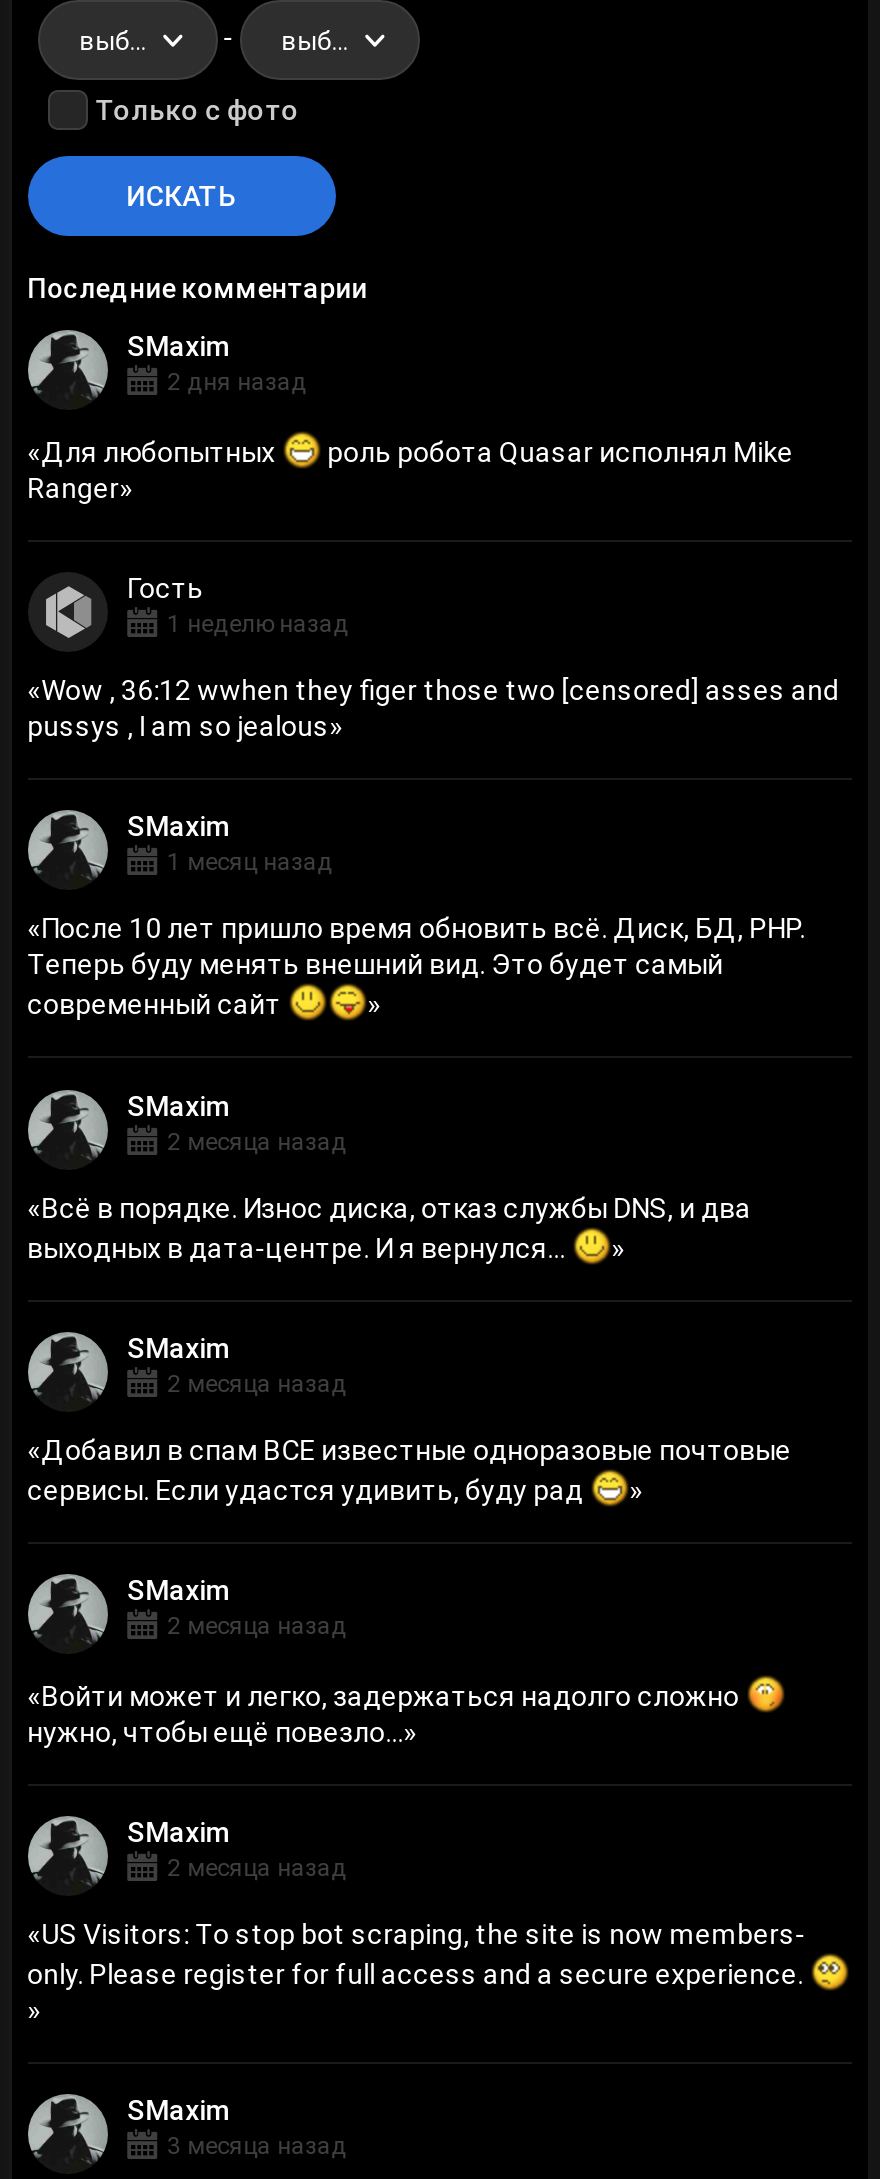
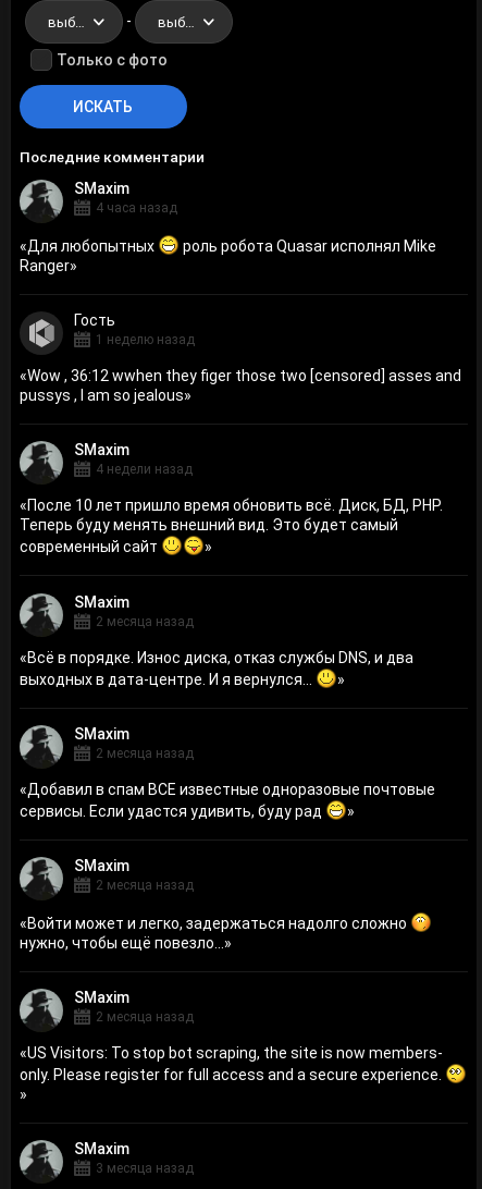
- 2 дня назад
+ 4 часа назад

- 1 месяц назад
+ 4 недели назад
